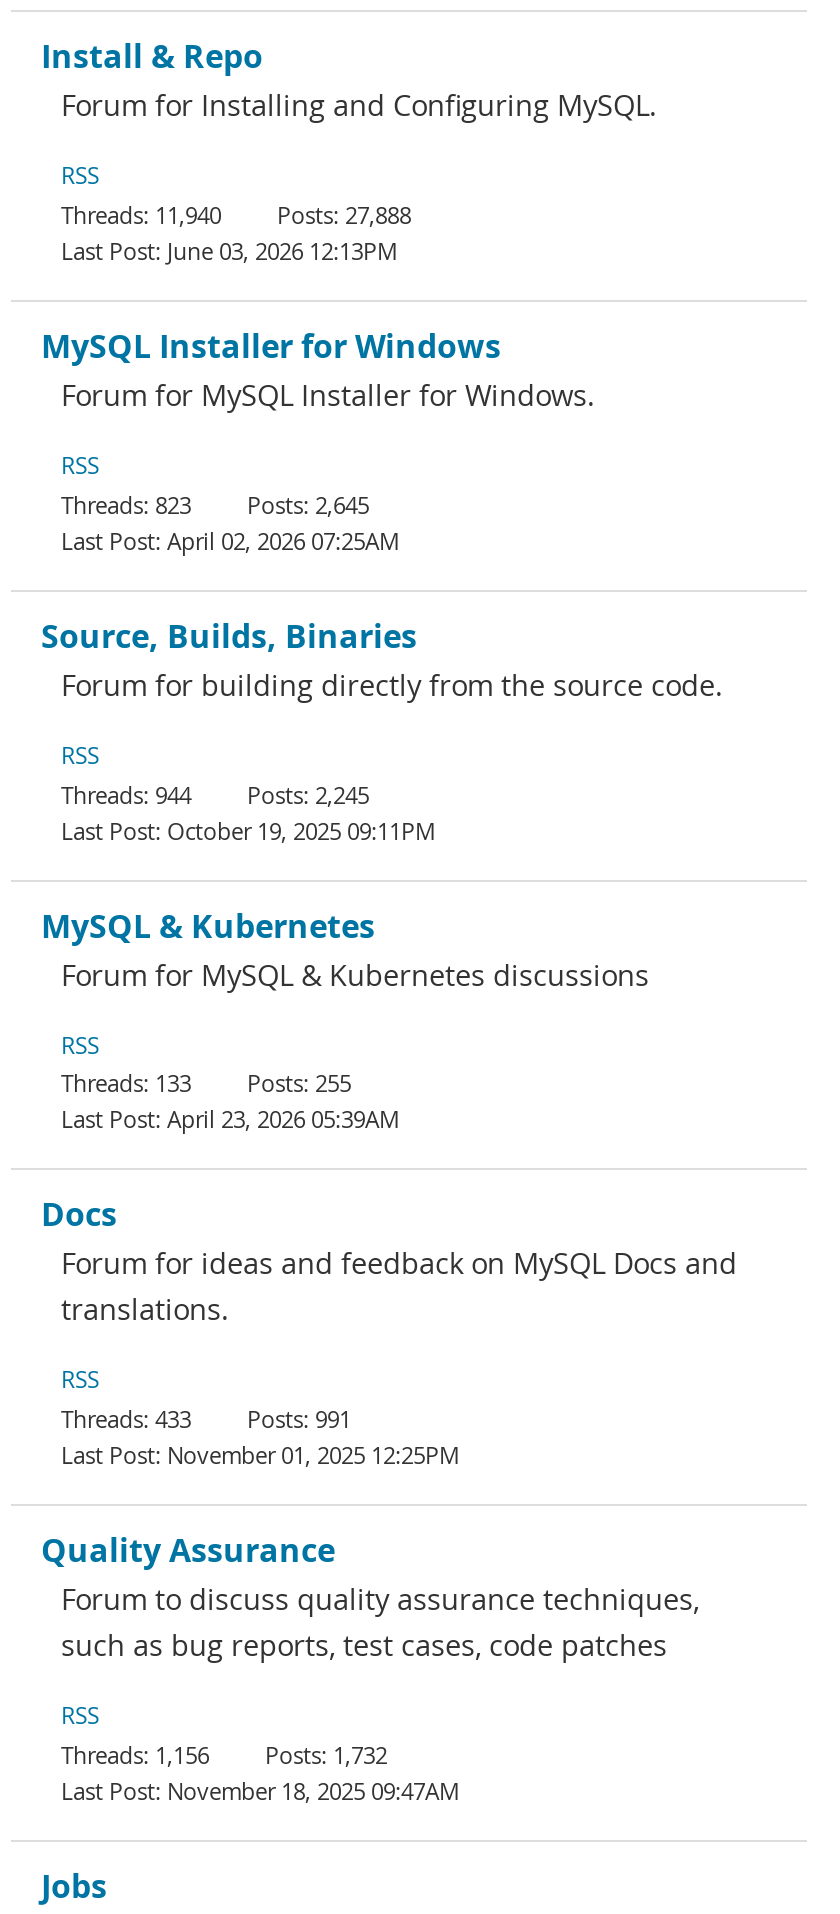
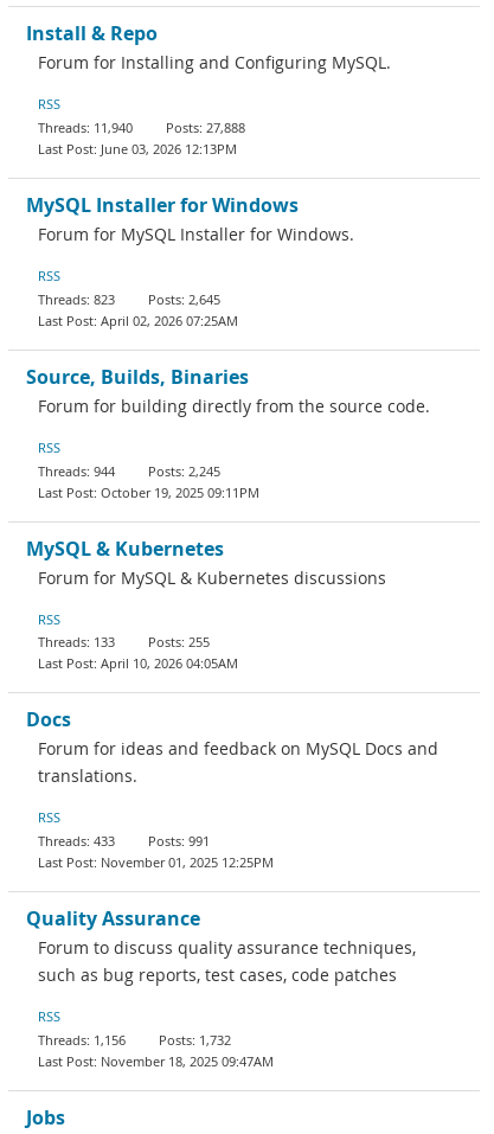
- April 23, 2026 05:39AM
+ April 10, 2026 04:05AM
